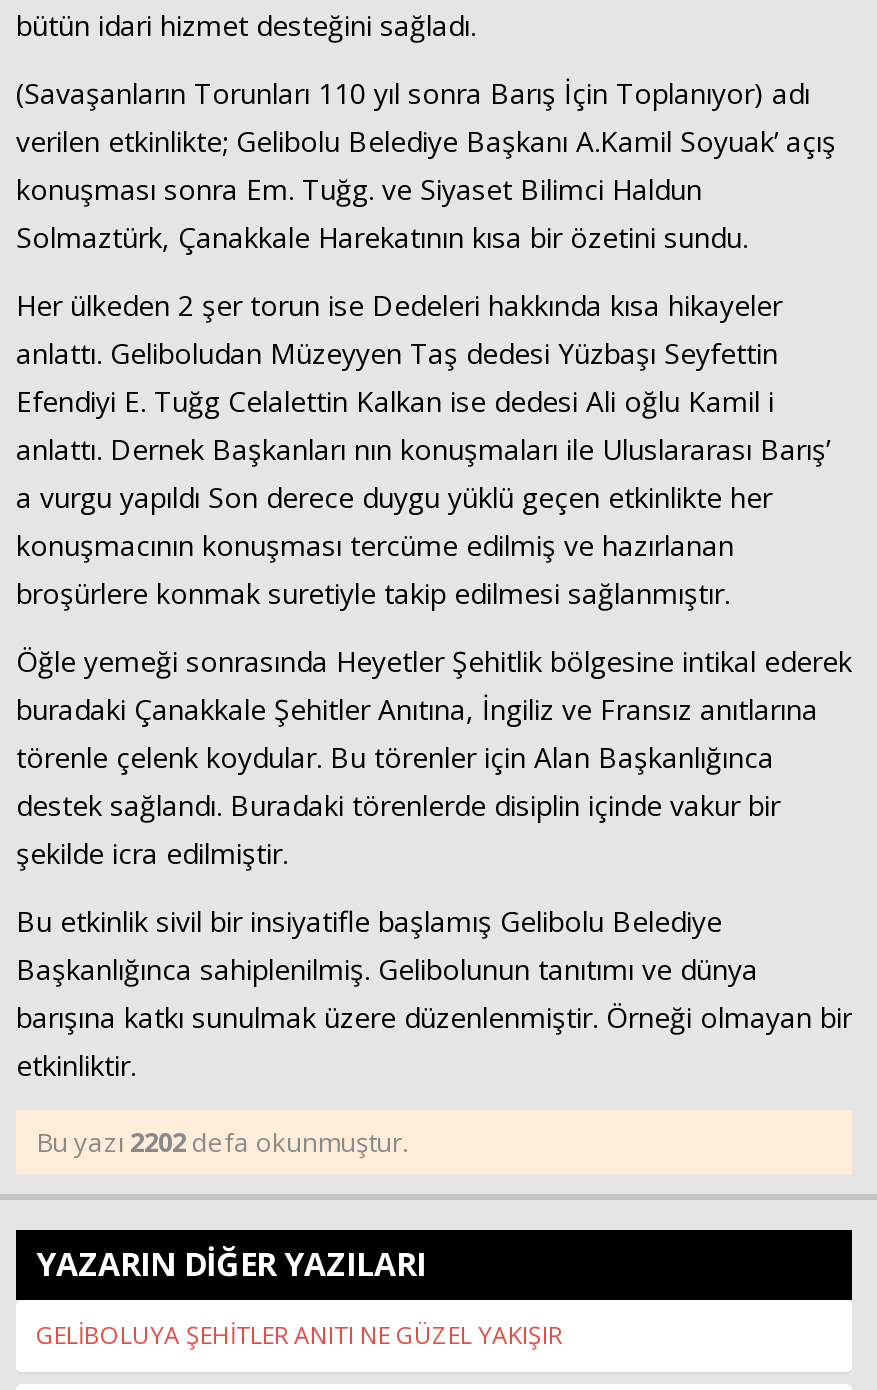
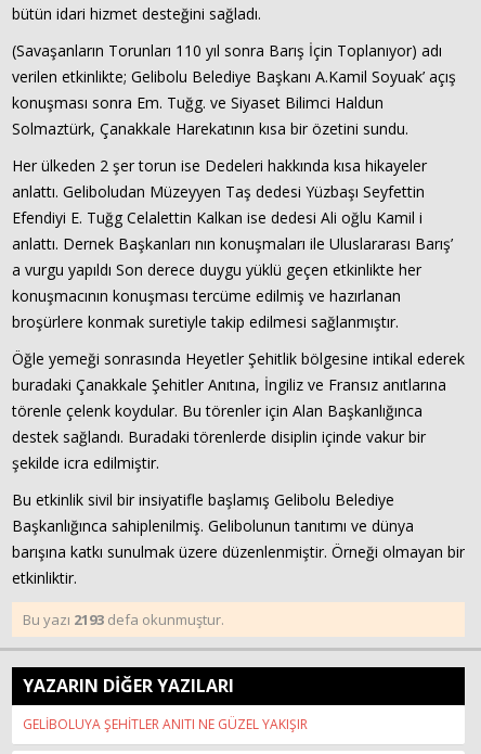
- Bu yazı 2202 defa okunmuştur.
+ Bu yazı 2193 defa okunmuştur.
